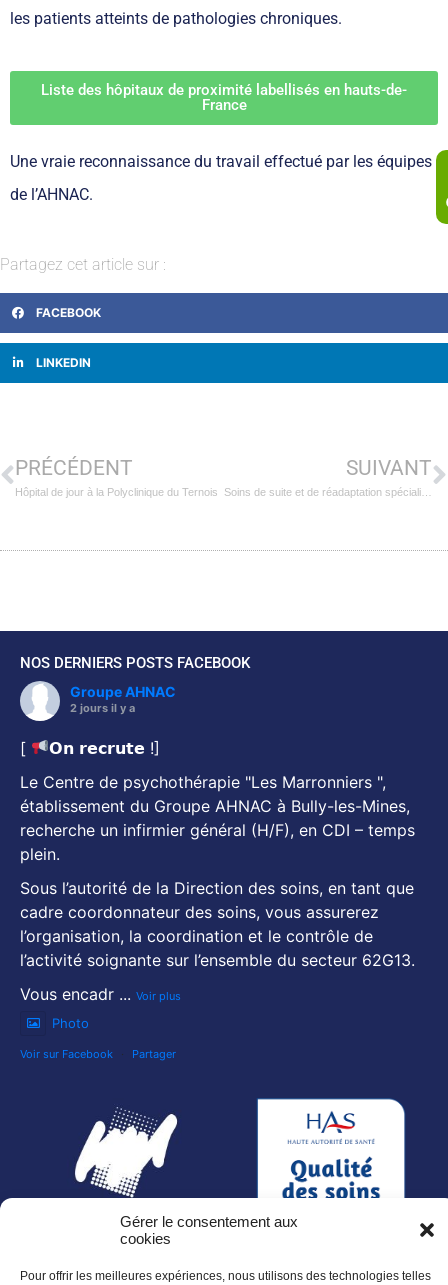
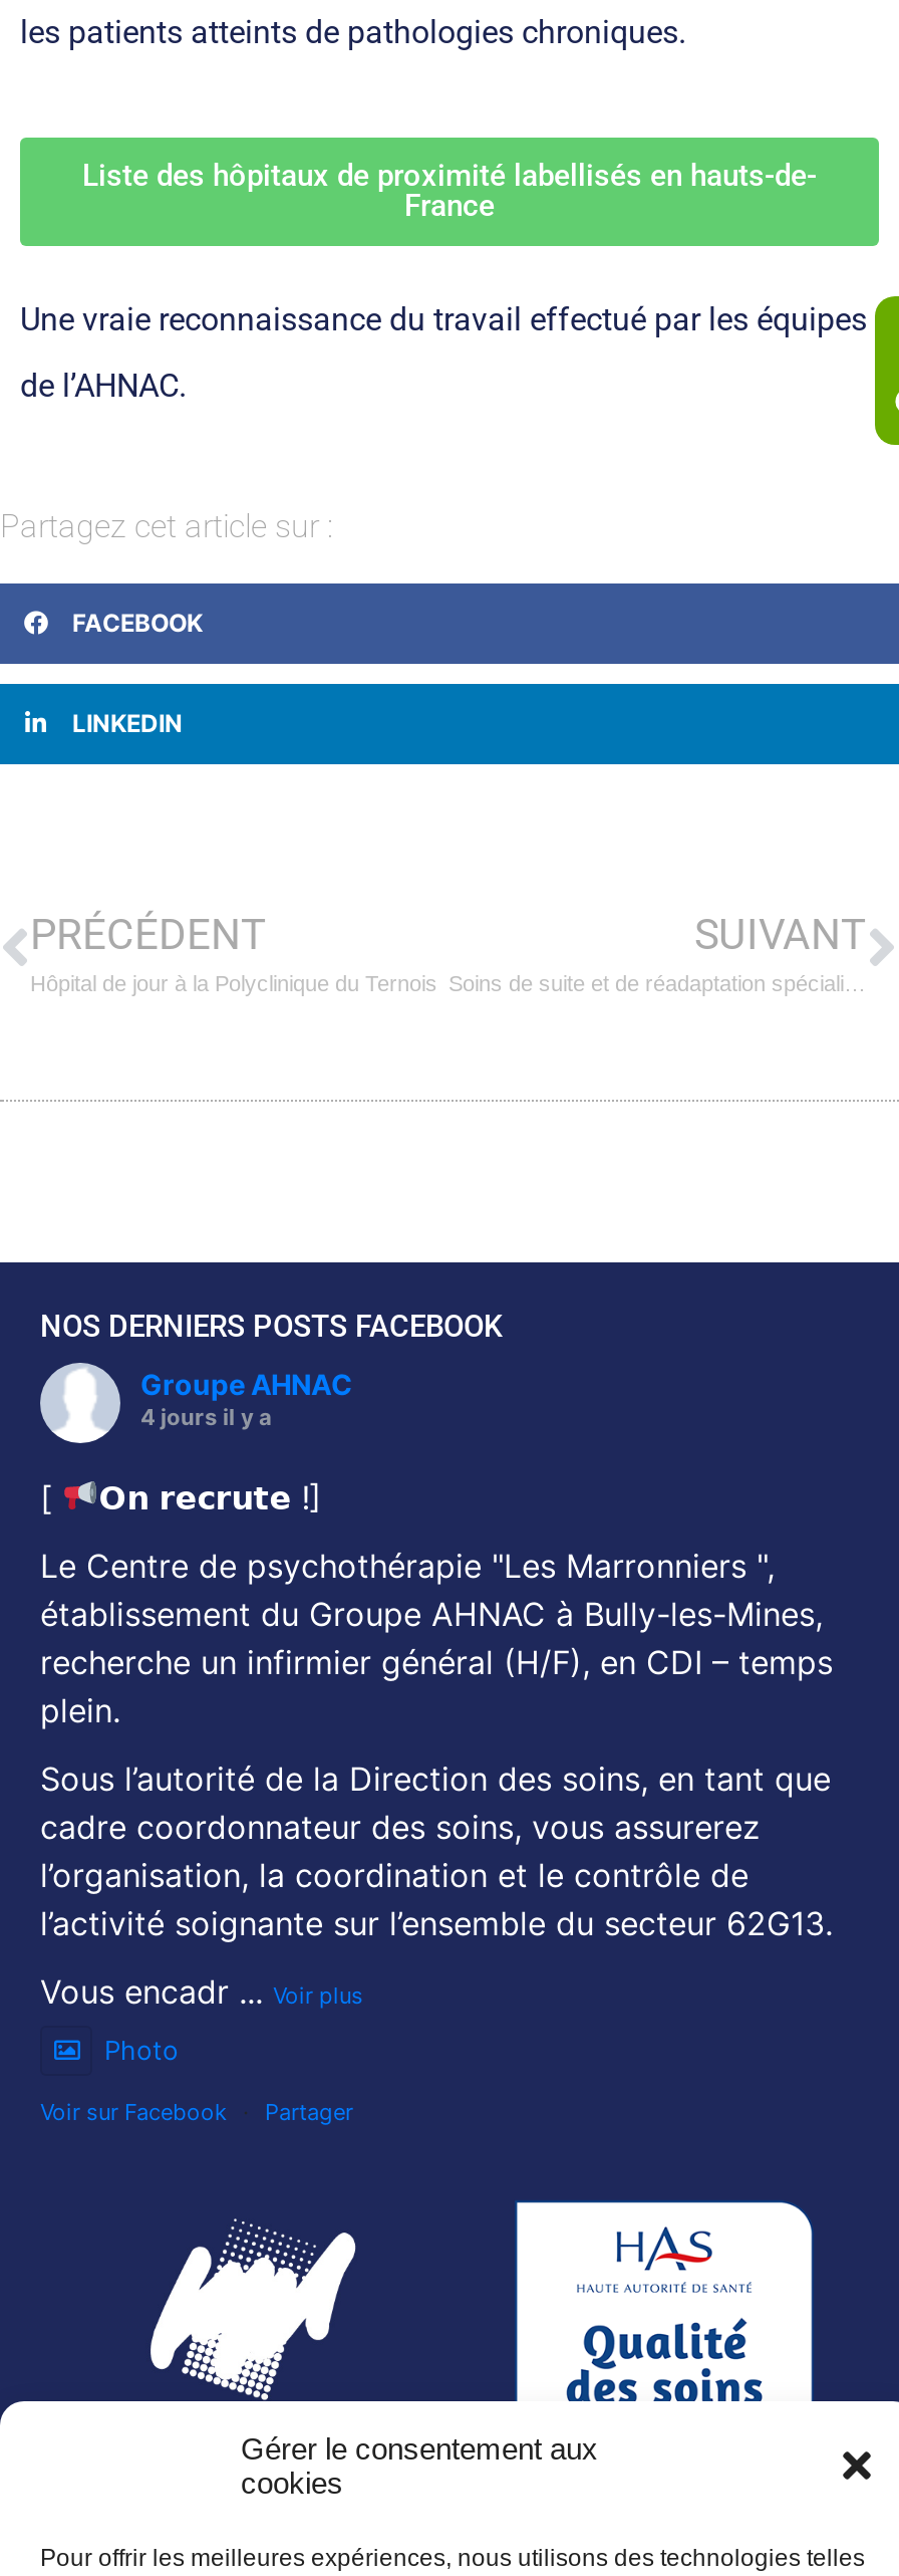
- 2 jours il y a
+ 4 jours il y a
